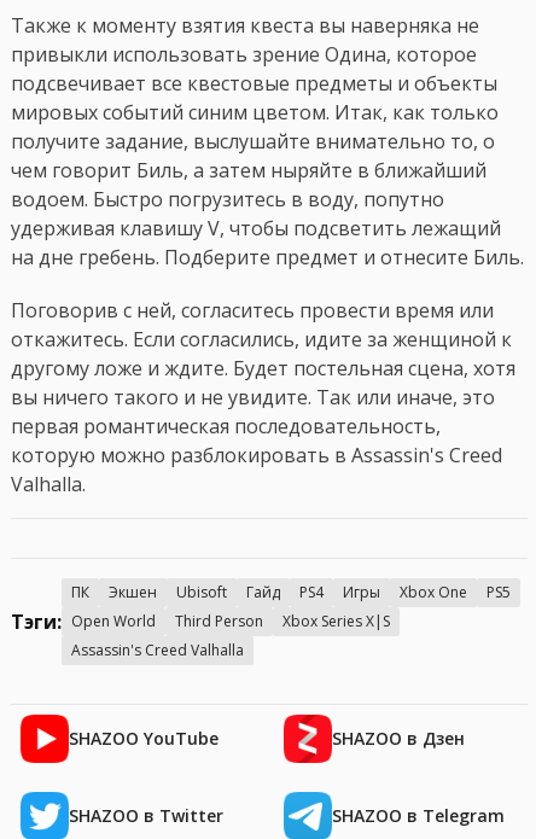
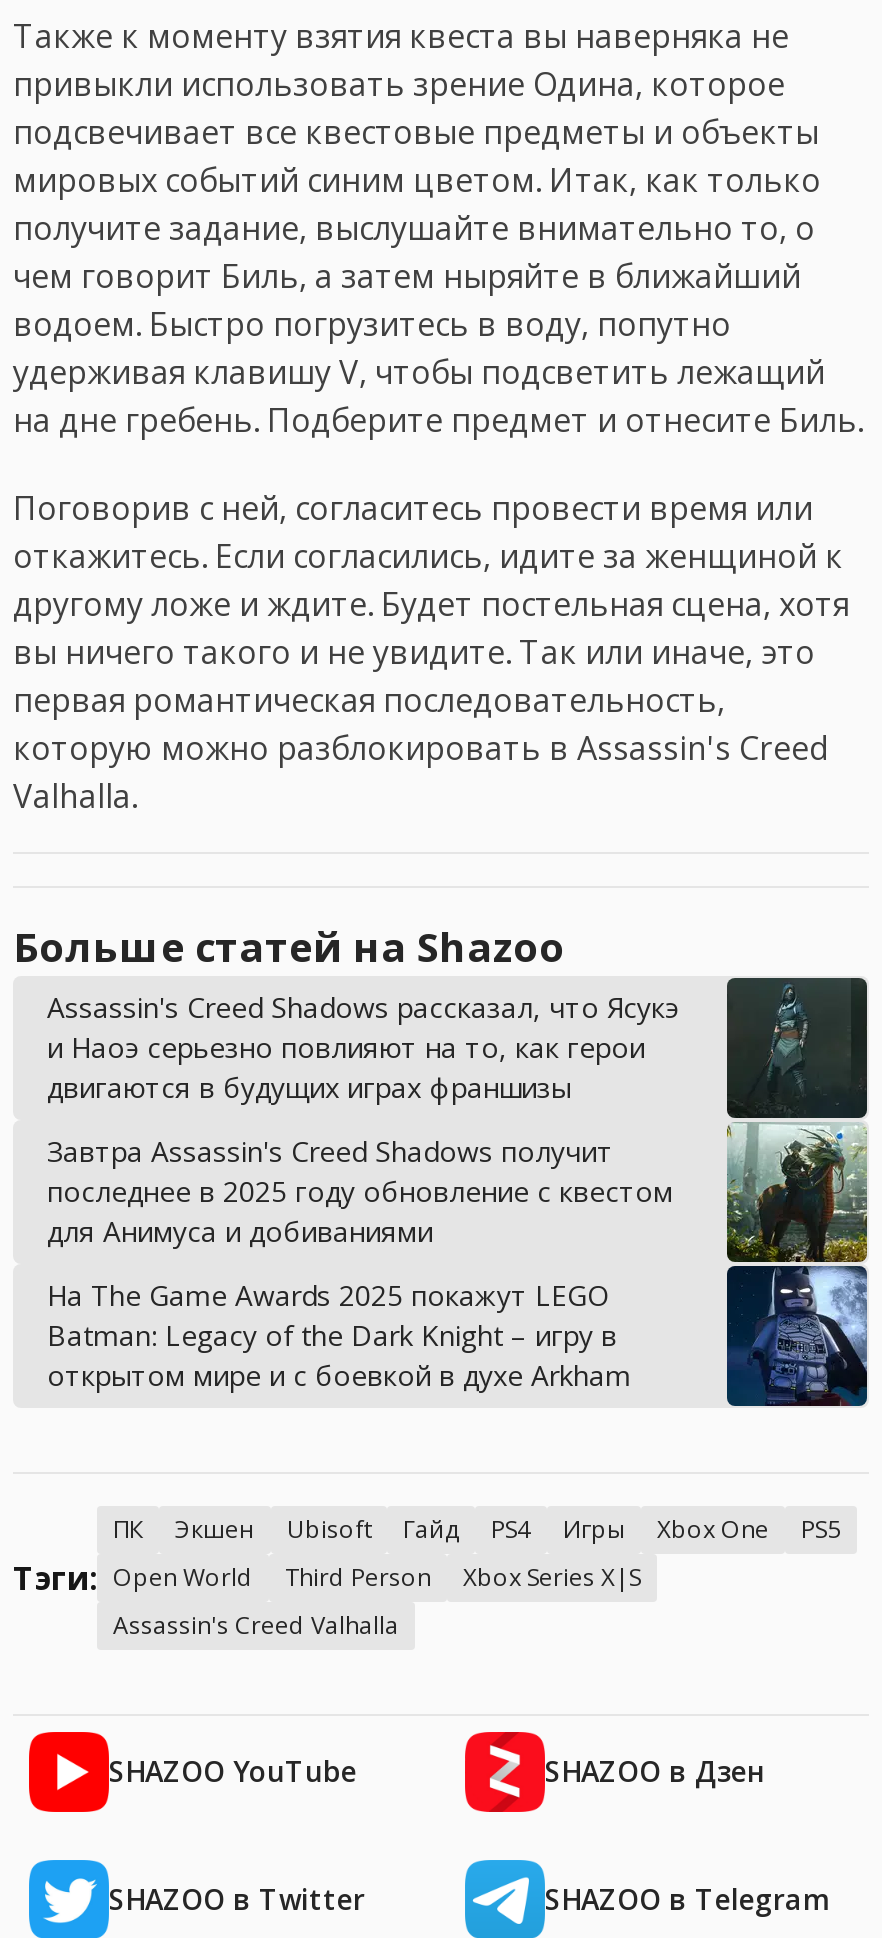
+ [image]
+ Больше статей на Shazoo
+ Assassin's Creed Shadows рассказал, что Ясукэ
+ и Наоэ серьезно повлияют на то, как герои
+ двигаются в будущих играх франшизы
+ Завтра Assassin's Creed Shadows получит
+ последнее в 2025 году обновление с квестом
+ для Анимуса и добиваниями
+ На The Game Awards 2025 покажут LEGO
+ Batman: Legacy of the Dark Knight – игру в
+ открытом мире и с боевкой в духе Arkham
